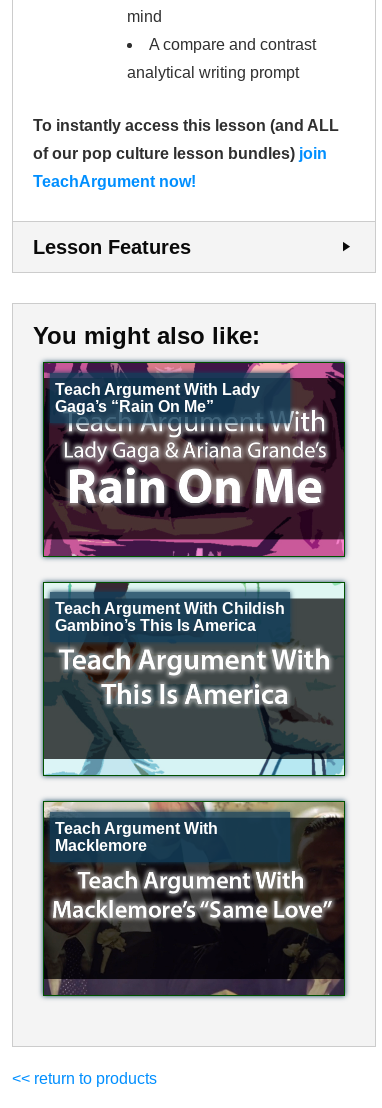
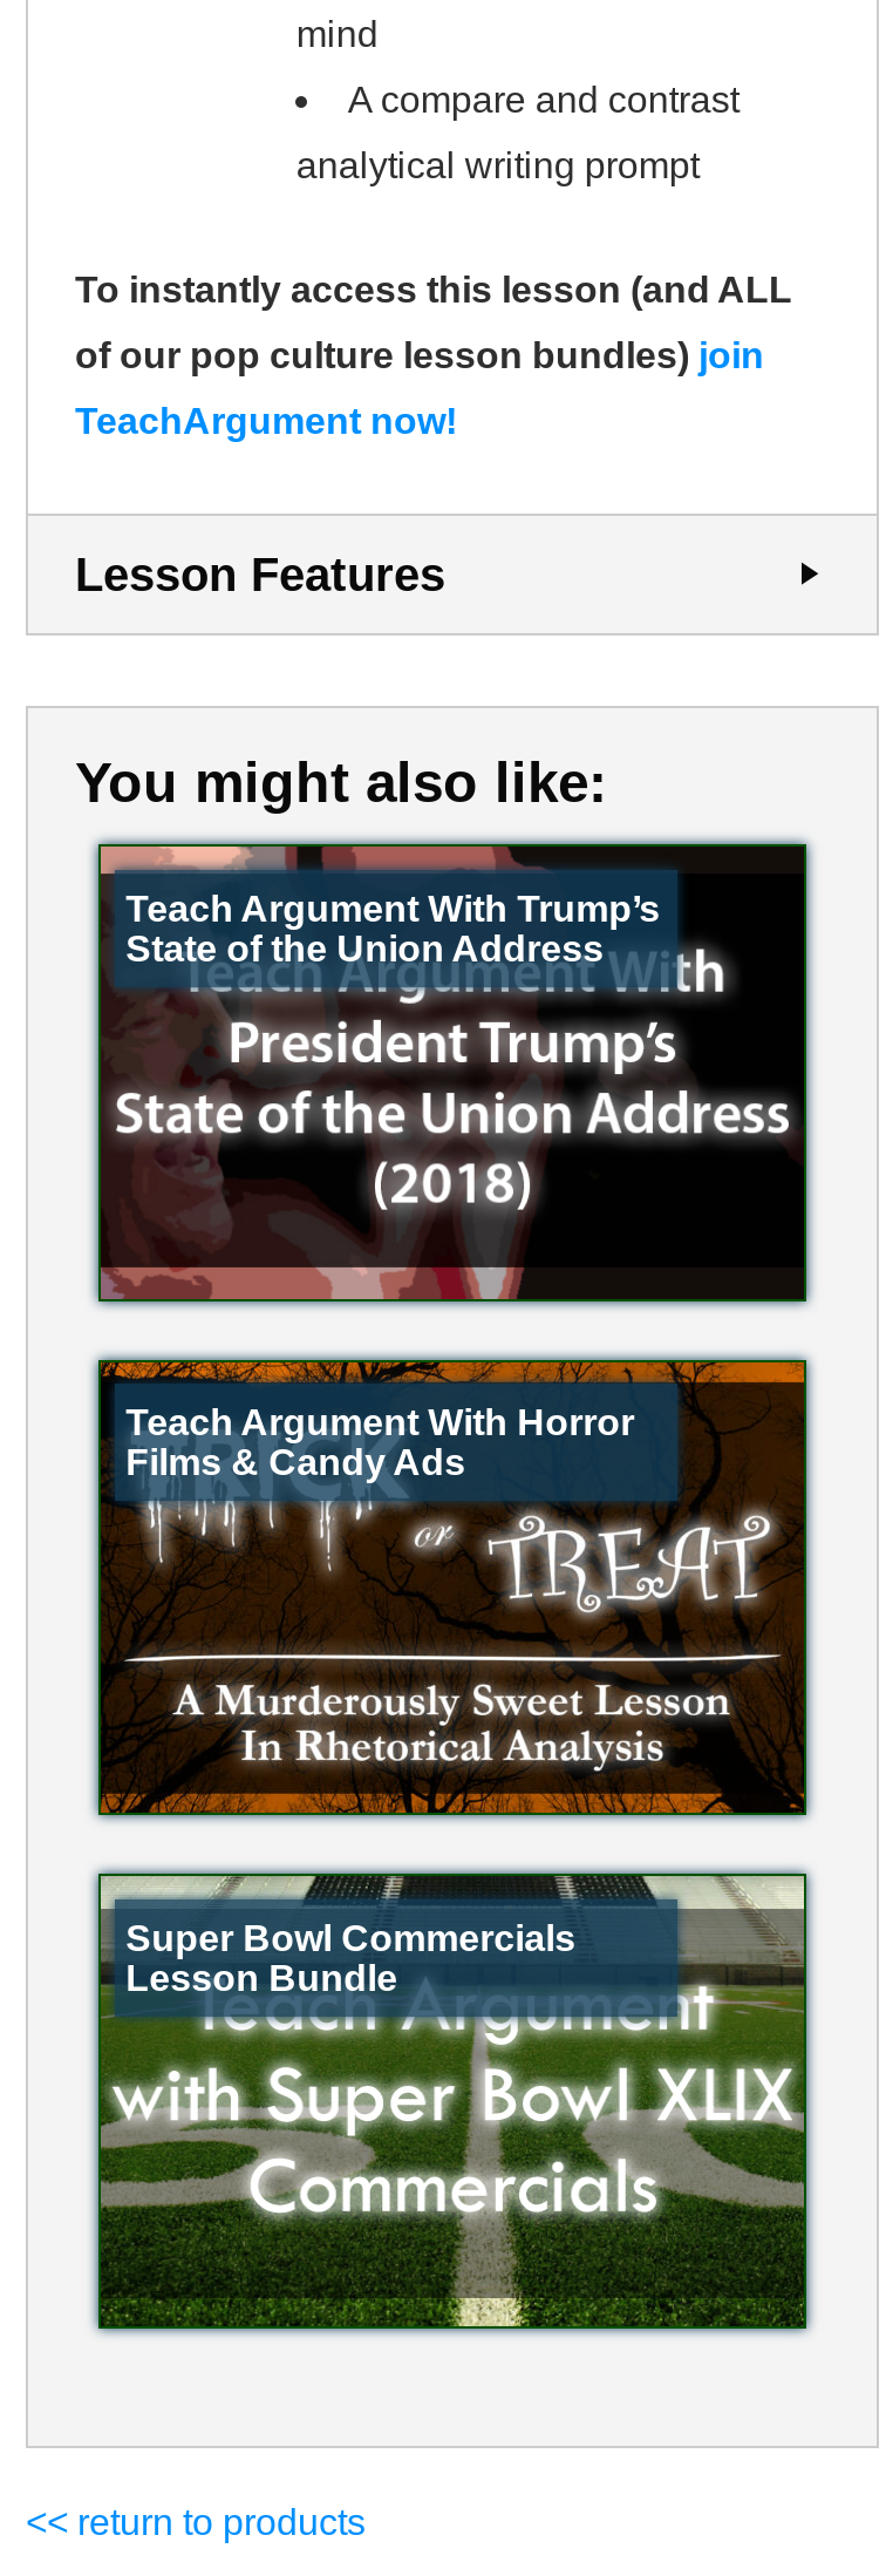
- [image]
- Teach Argument With Lady
- Gaga’s “Rain On Me”
+ [image]
+ Teach Argument With Trump’s
+ State of the Union Address

- [image]
- Teach Argument With Childish
- Gambino’s This Is America
+ [image]
+ Teach Argument With Horror
+ Films & Candy Ads

- [image]
- Teach Argument With
- Macklemore
+ [image]
+ Super Bowl Commercials
+ Lesson Bundle
